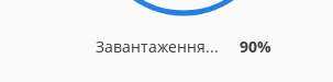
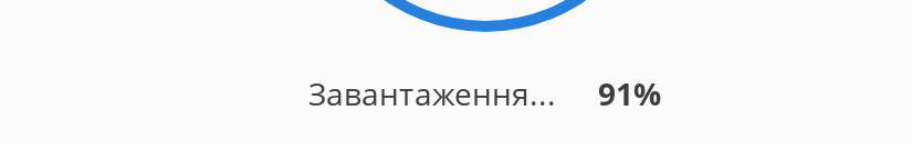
- Завантаження... 90%
+ Завантаження... 91%
